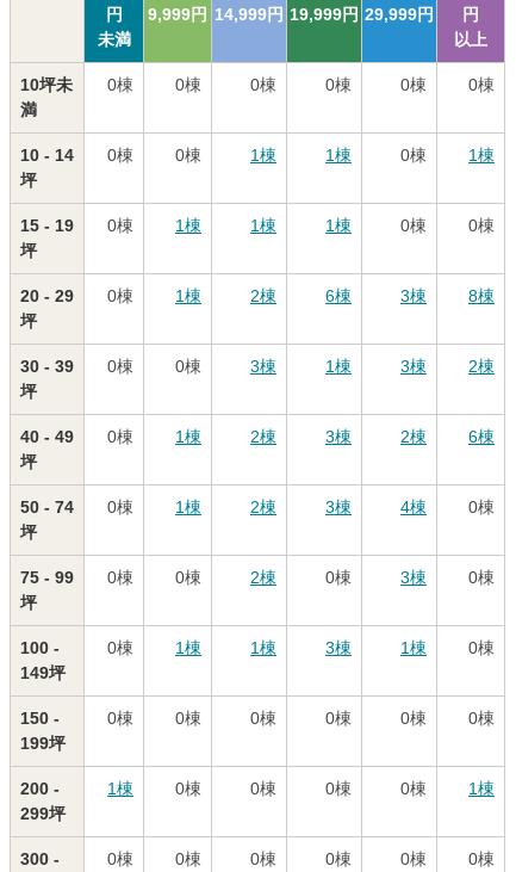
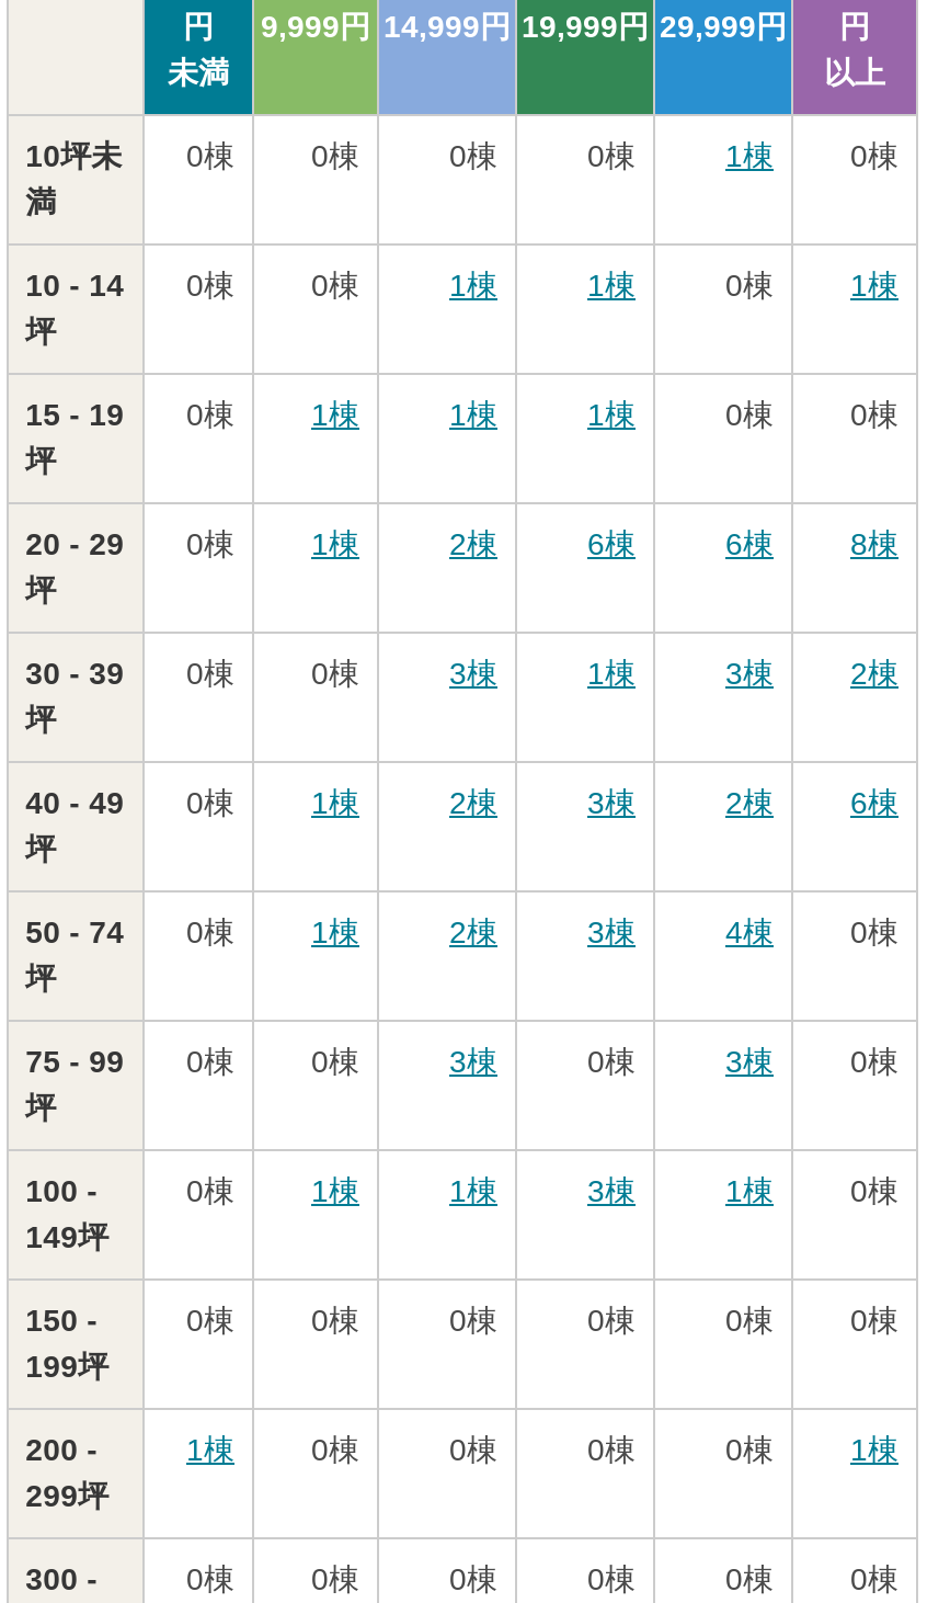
- 0棟
+ 1棟

- 3棟
+ 6棟

- 2棟
+ 3棟
